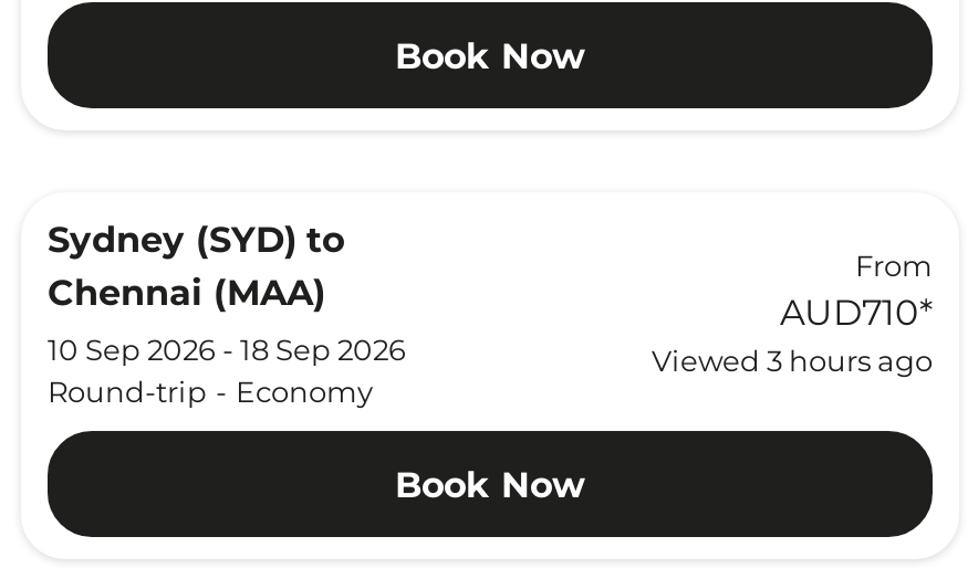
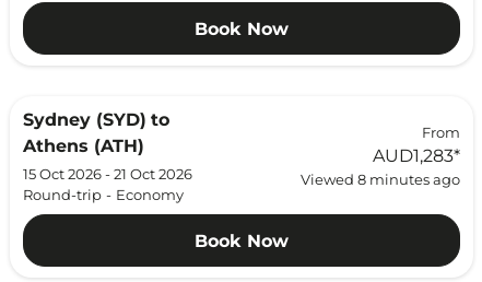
- Chennai (MAA)
- 10 Sep 2026 - 18 Sep 2026
+ Athens (ATH)
+ 15 Oct 2026 - 21 Oct 2026

- AUD710*
- Viewed 3 hours ago
+ AUD1,283*
+ Viewed 8 minutes ago
